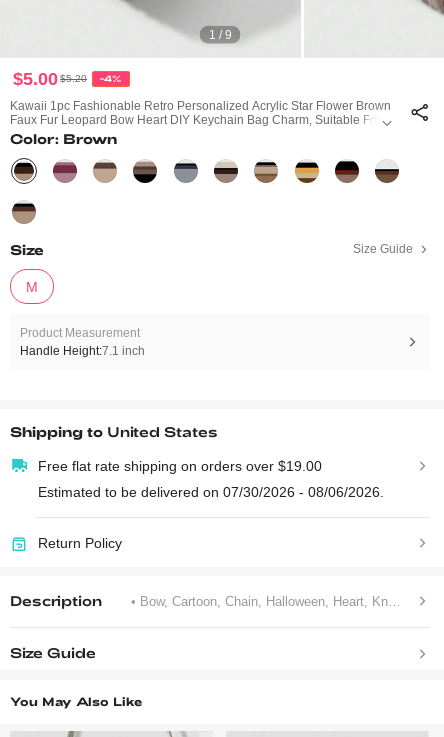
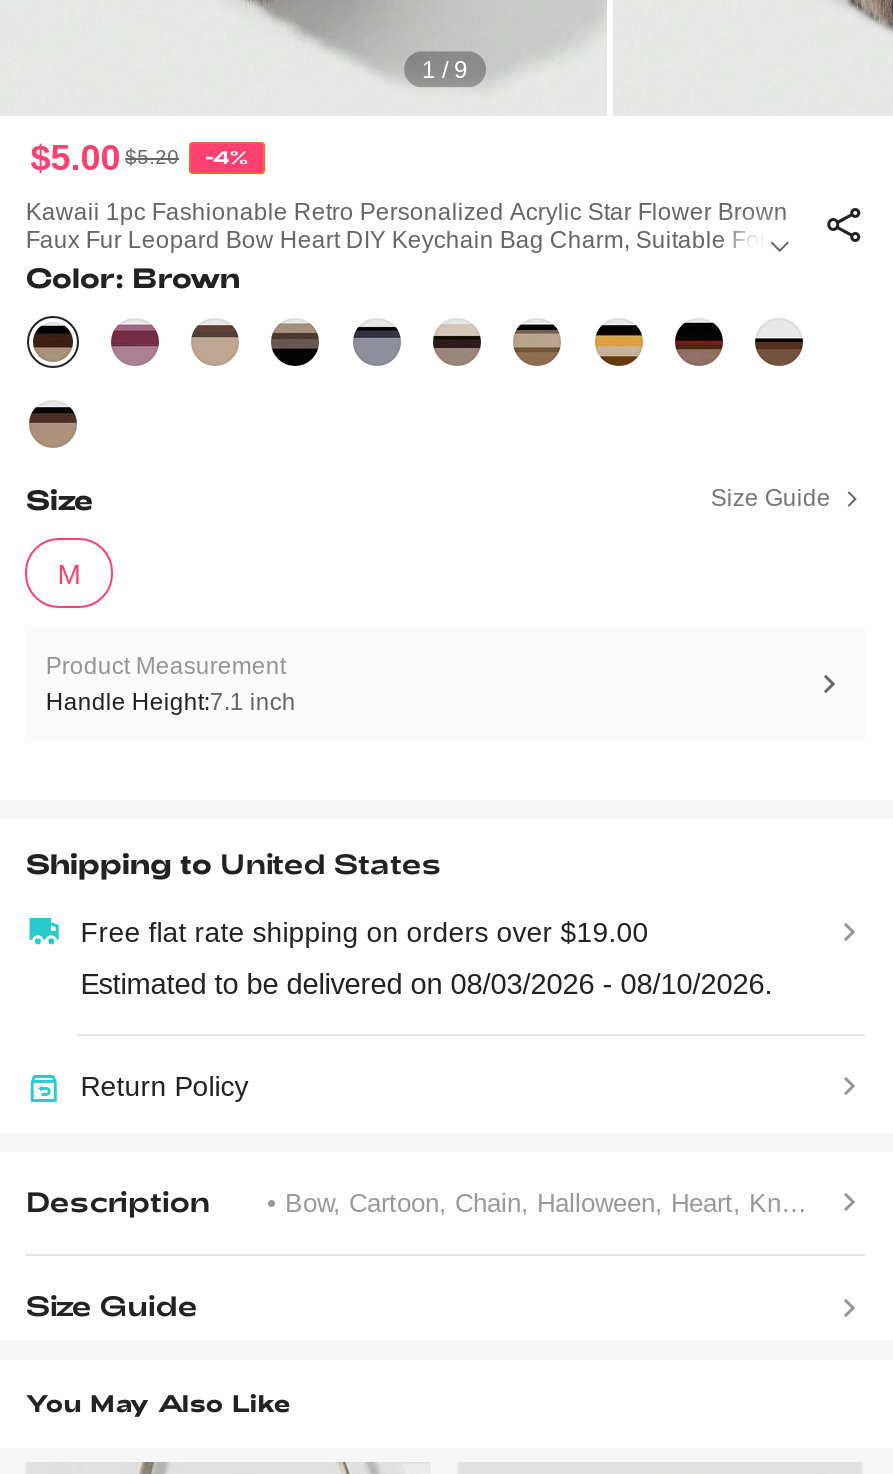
- Estimated to be delivered on 07/30/2026 - 08/06/2026.
+ Estimated to be delivered on 08/03/2026 - 08/10/2026.
